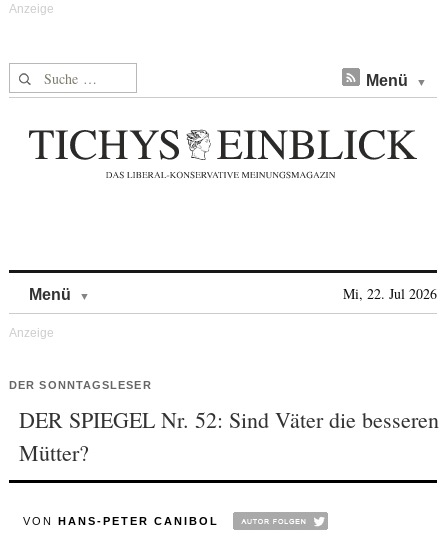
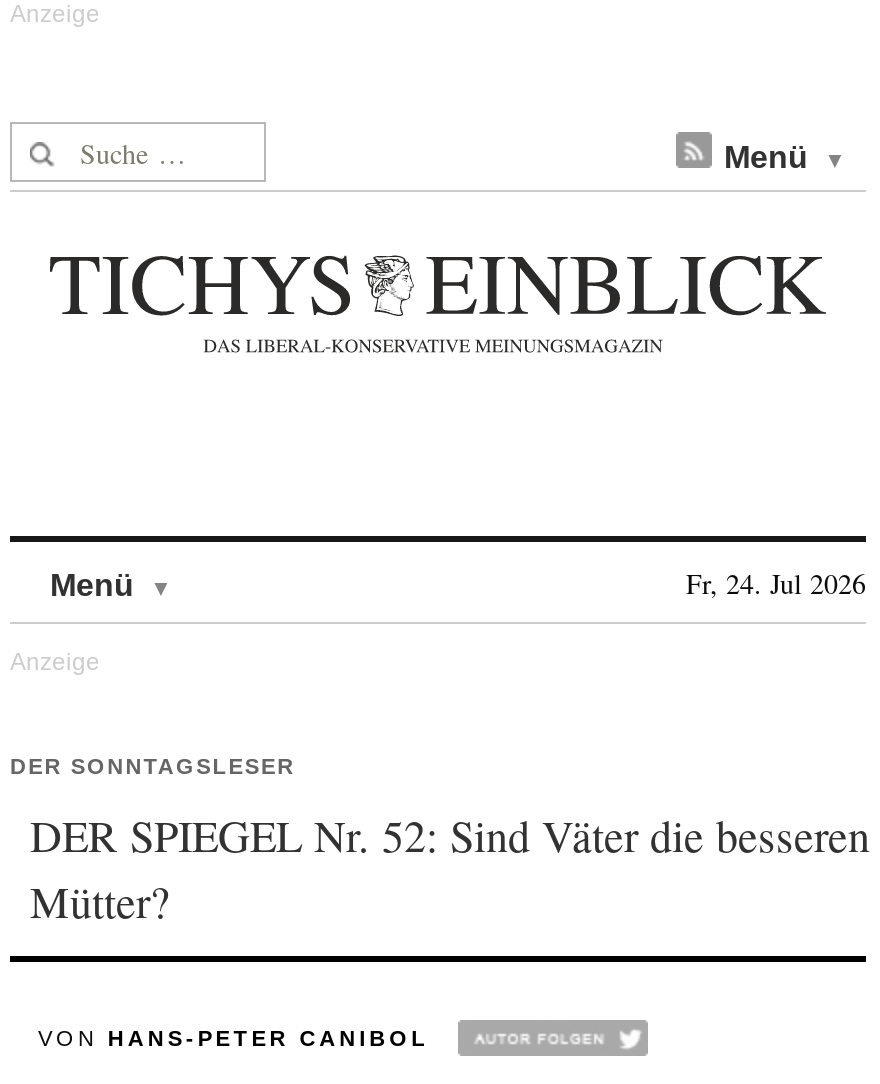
- Mi, 22. Jul 2026
+ Fr, 24. Jul 2026
